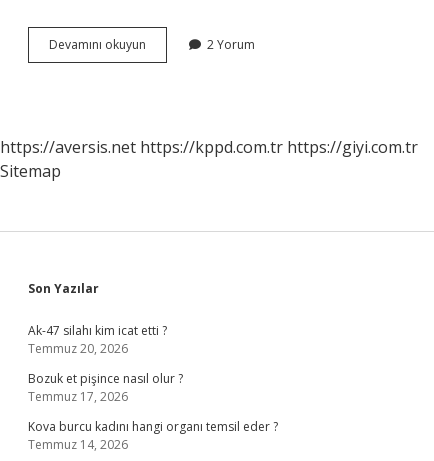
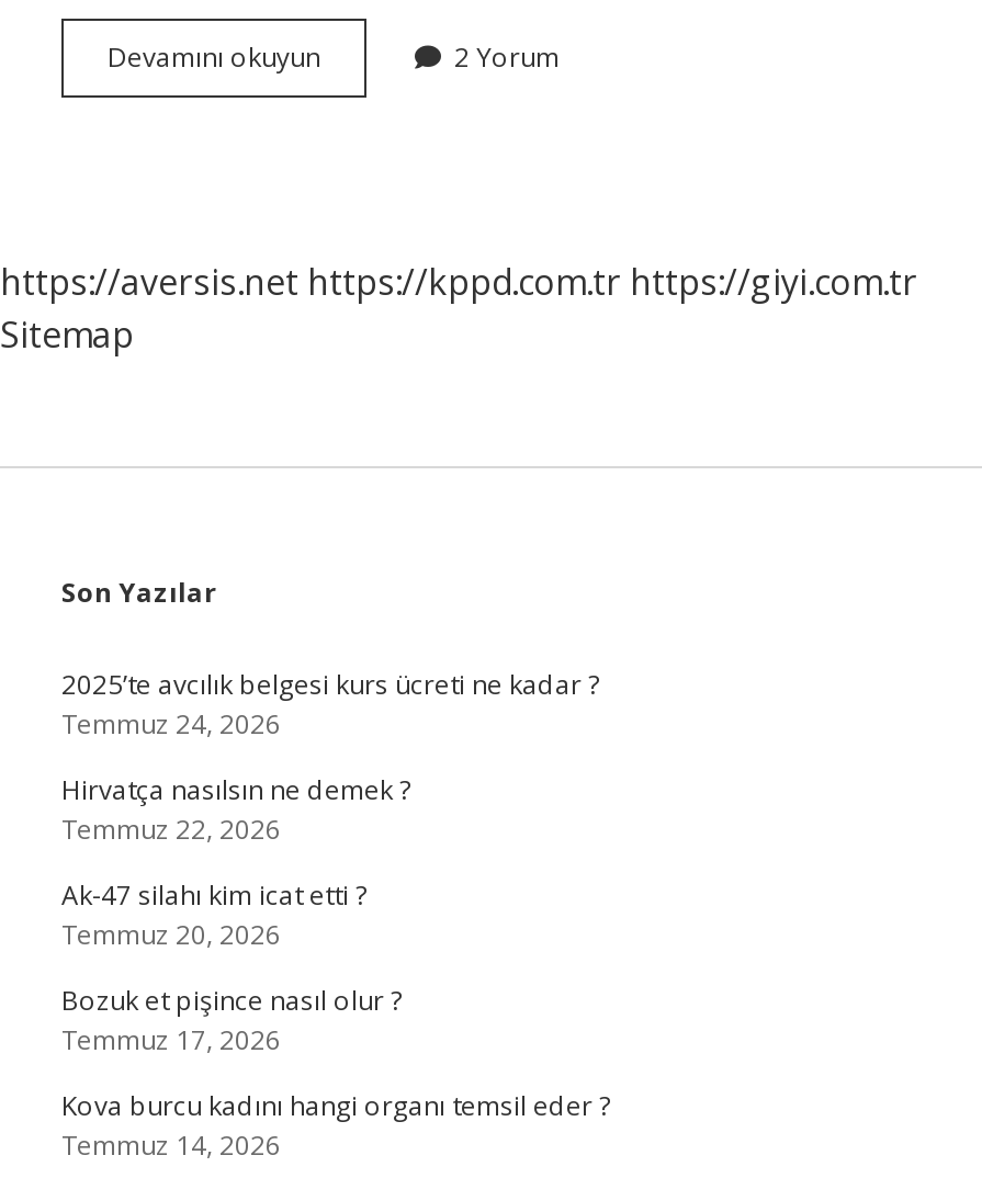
+ 2025’te avcılık belgesi kurs ücreti ne kadar ?
+ Temmuz 24, 2026
+ Hirvatça nasılsın ne demek ?
+ Temmuz 22, 2026
